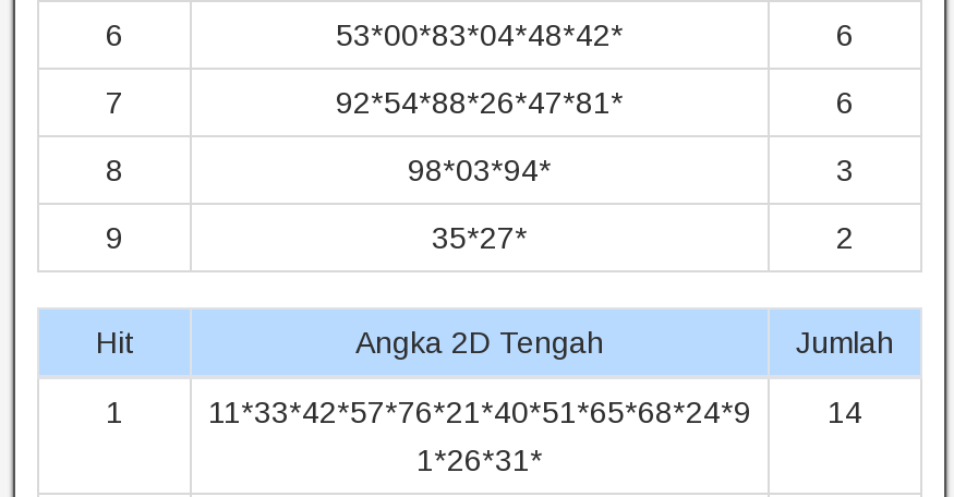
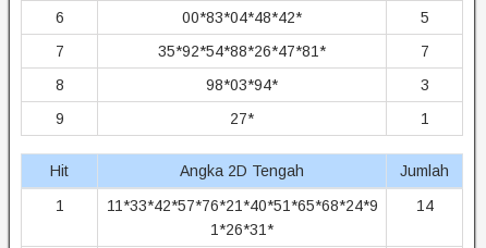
- 53*00*83*04*48*42*
+ 00*83*04*48*42*

- 6
+ 5

- 92*54*88*26*47*81*
+ 35*92*54*88*26*47*81*

- 6
+ 7

- 35*27*
+ 27*

- 2
+ 1
